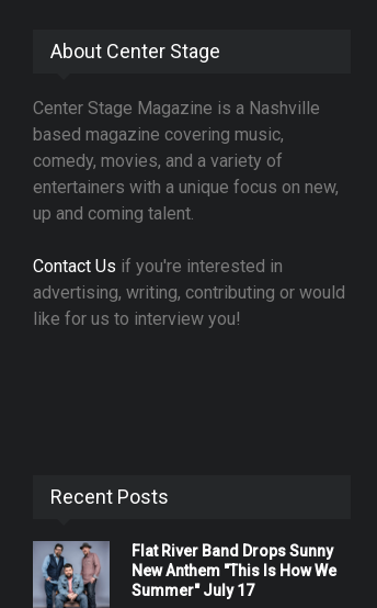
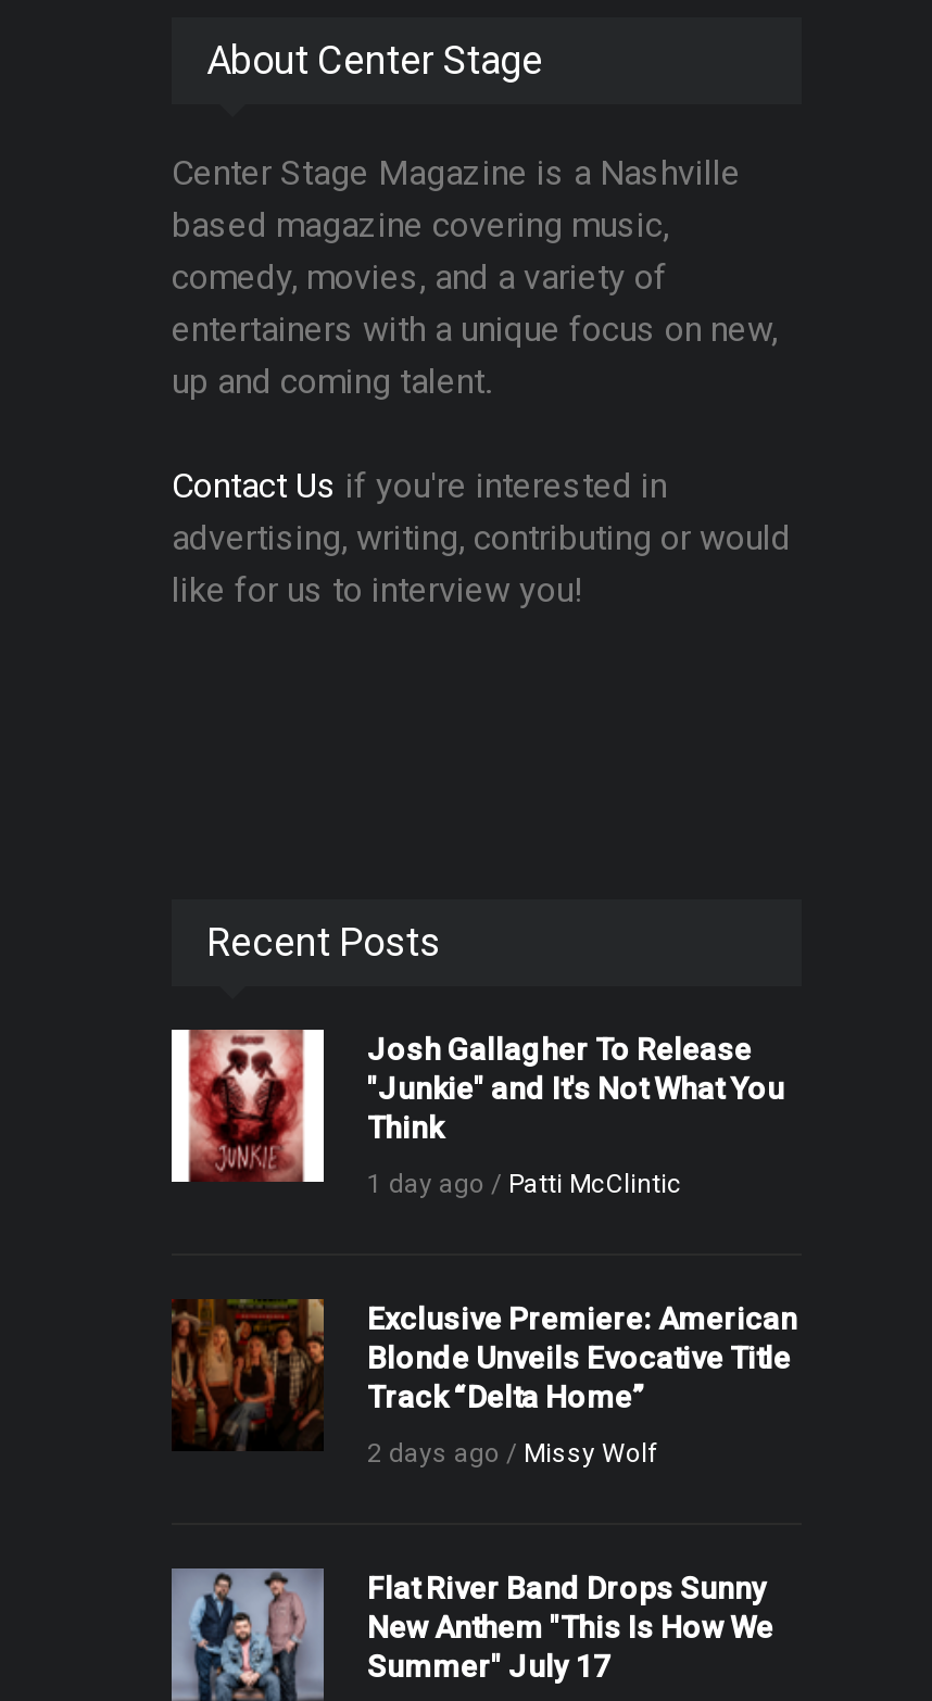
+ [image]
+ Josh Gallagher To Release
+ "Junkie" and It's Not What You
+ Think
+ 1 day ago / Patti McClintic

+ [image]
+ Exclusive Premiere: American
+ Blonde Unveils Evocative Title
+ Track “Delta Home”
+ 2 days ago / Missy Wolf
